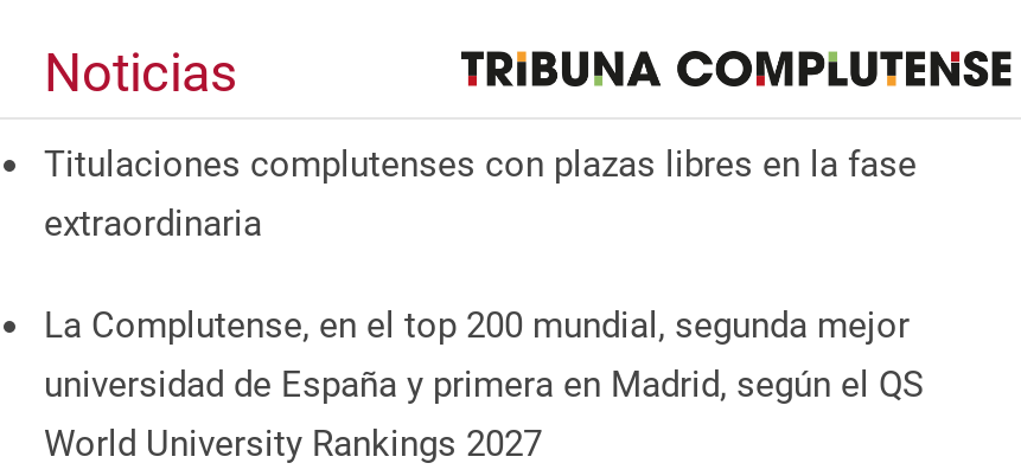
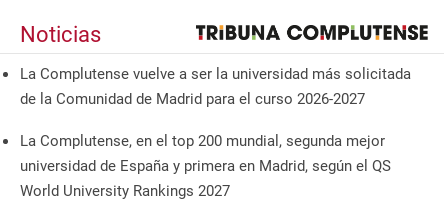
- Titulaciones complutenses con plazas libres en la fase
- extraordinaria
+ La Complutense vuelve a ser la universidad más solicitada
+ de la Comunidad de Madrid para el curso 2026-2027
